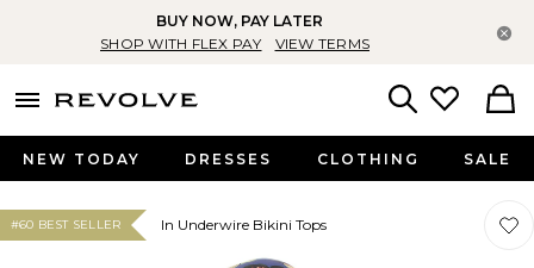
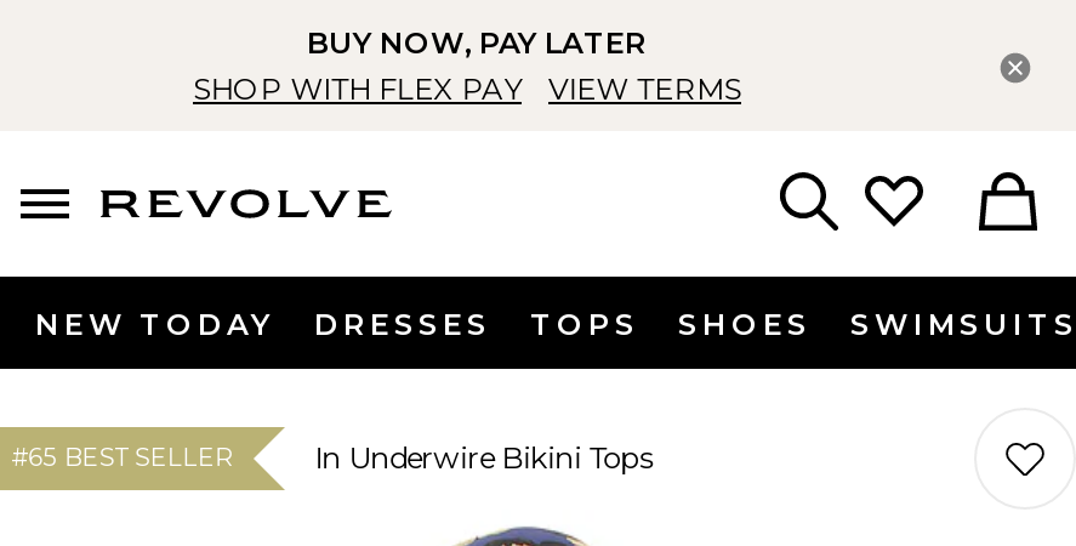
- CLOTHING
- SALE
+ TOPS
+ SHOES
+ SWIMSUITS

- #60 BEST SELLER
+ #65 BEST SELLER
